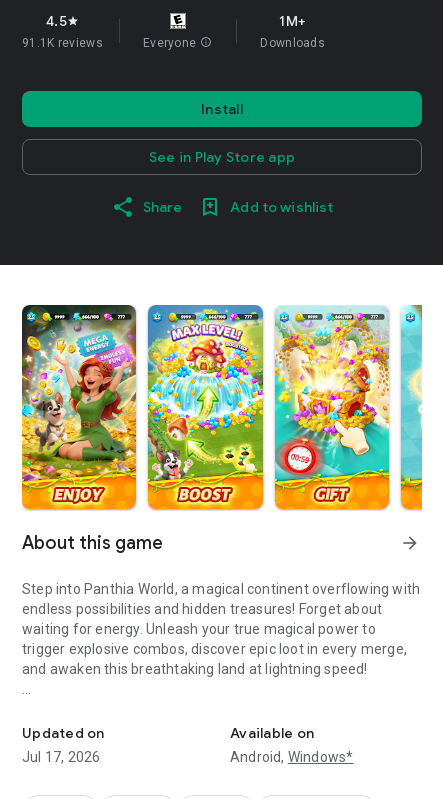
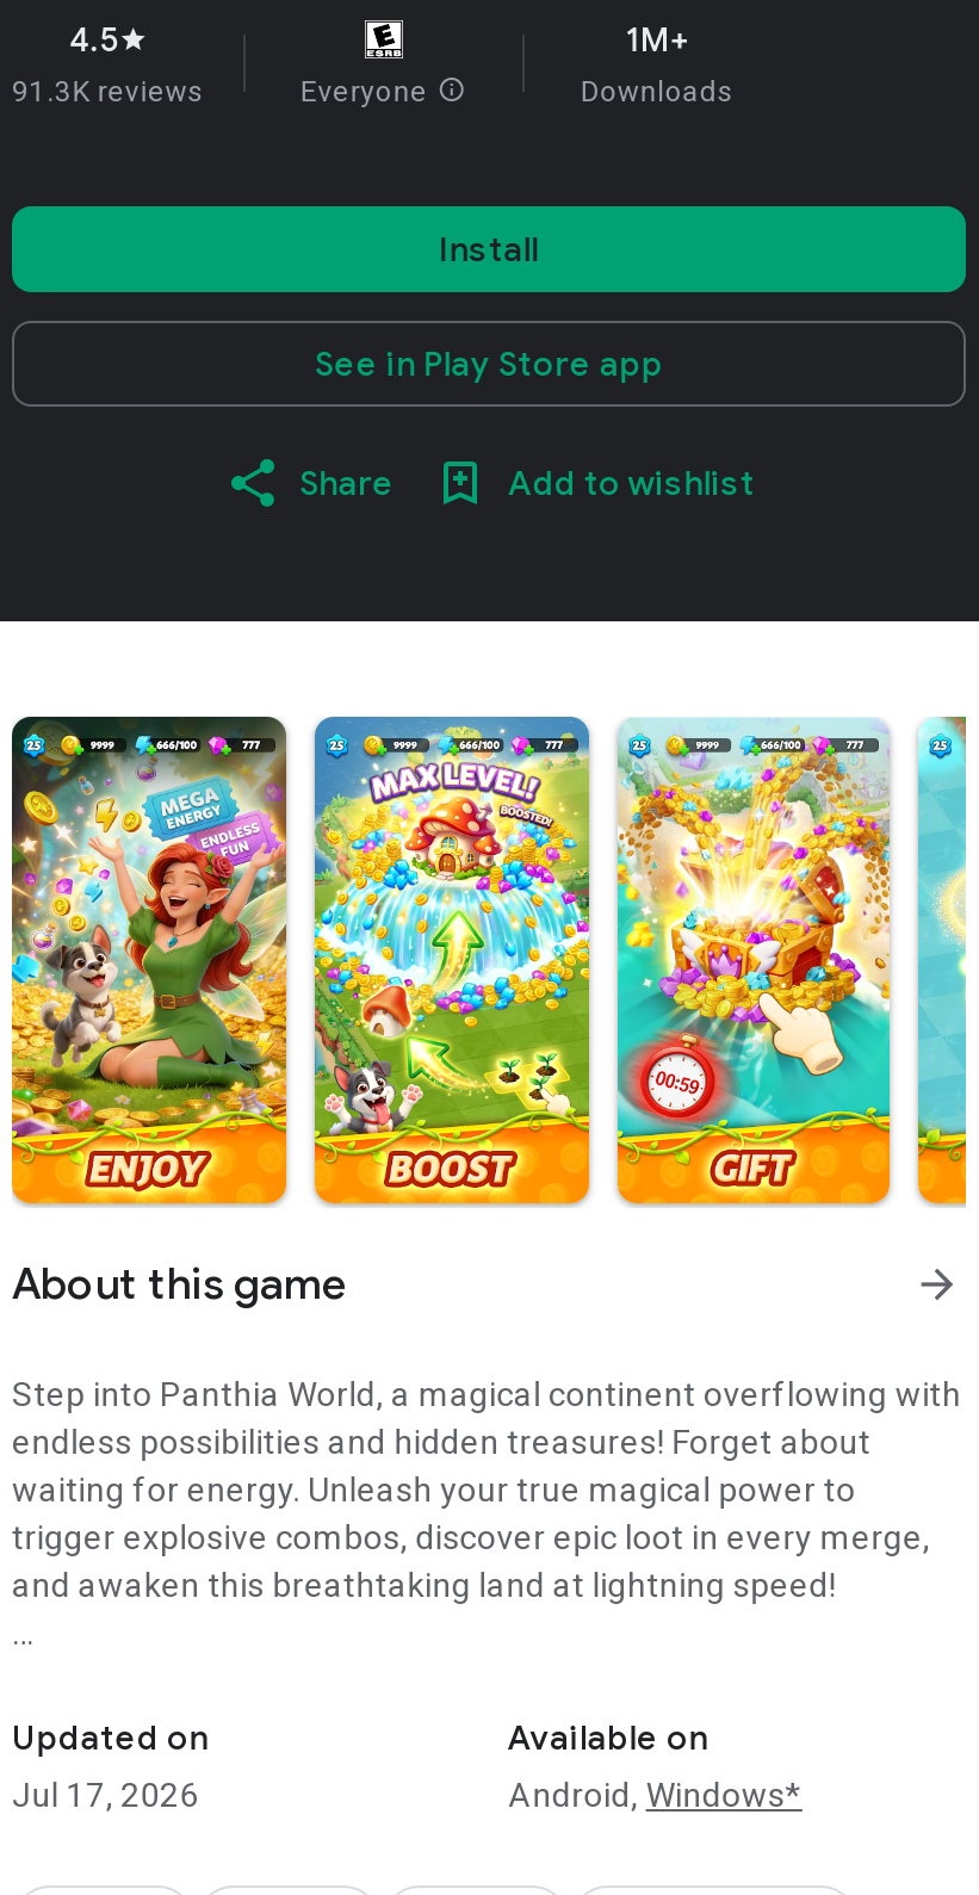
- 91.1K reviews
+ 91.3K reviews
